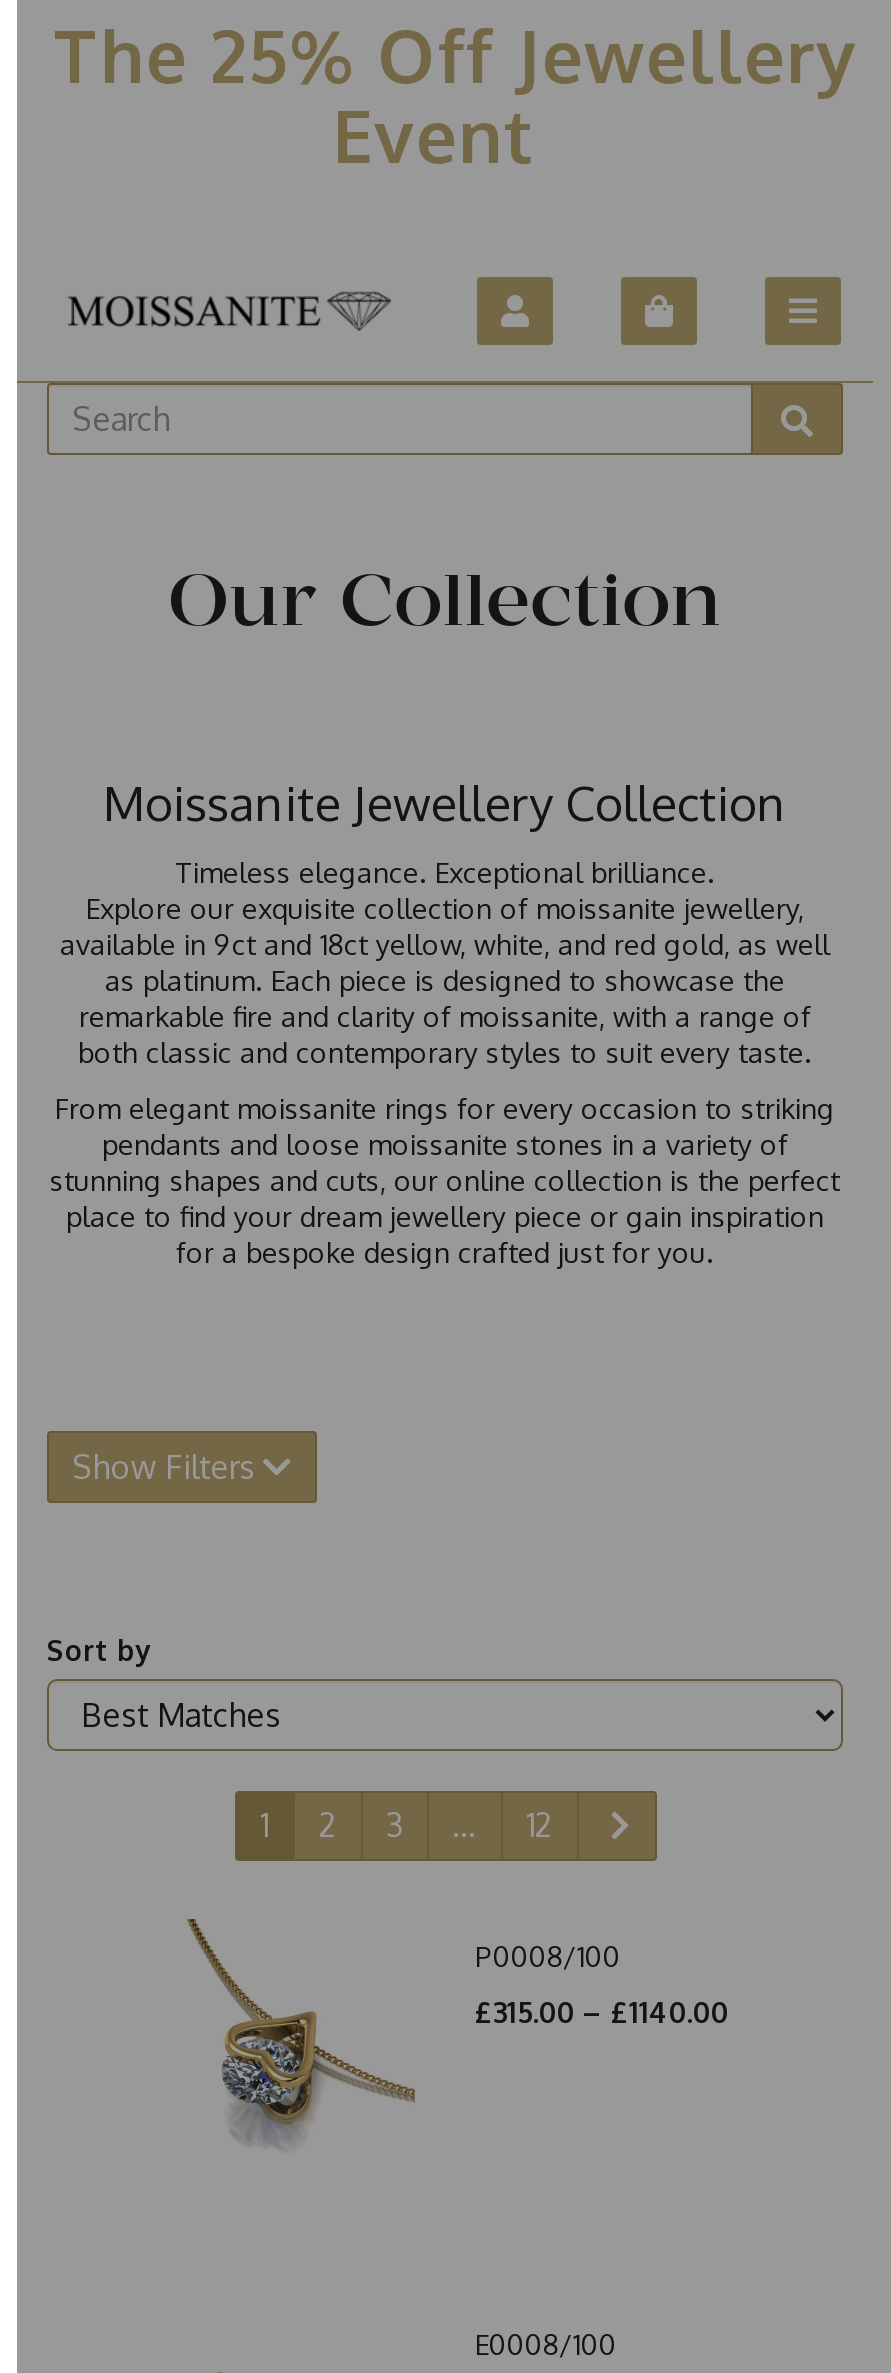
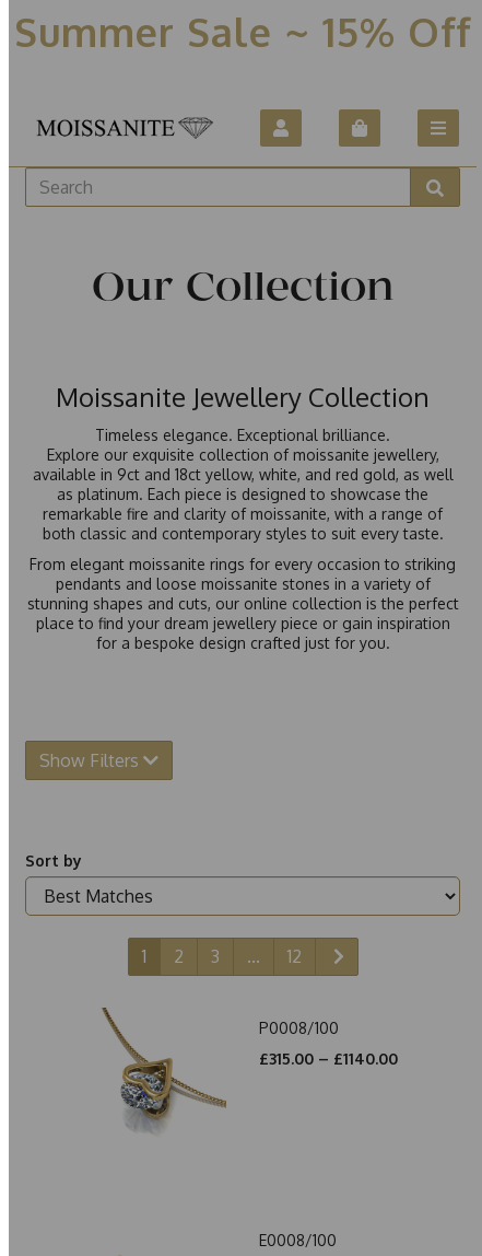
- The 25% Off Jewellery
- Event
+ Summer Sale ~ 15% Off
